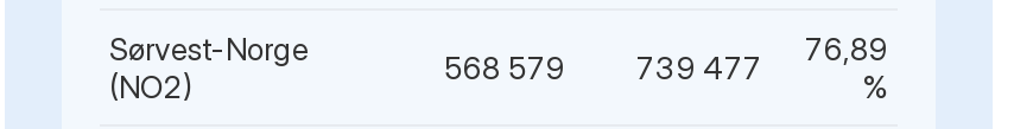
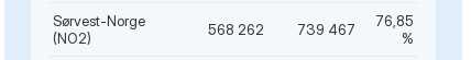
- 76,89
+ 76,85

- 568 579
+ 568 262

- 739 477
+ 739 467
